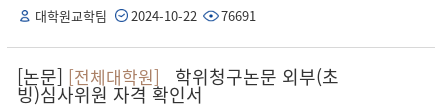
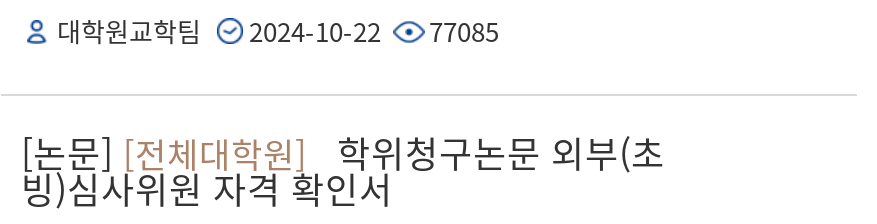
- 대학원교학팀 2024-10-22 76691
+ 대학원교학팀 2024-10-22 77085
